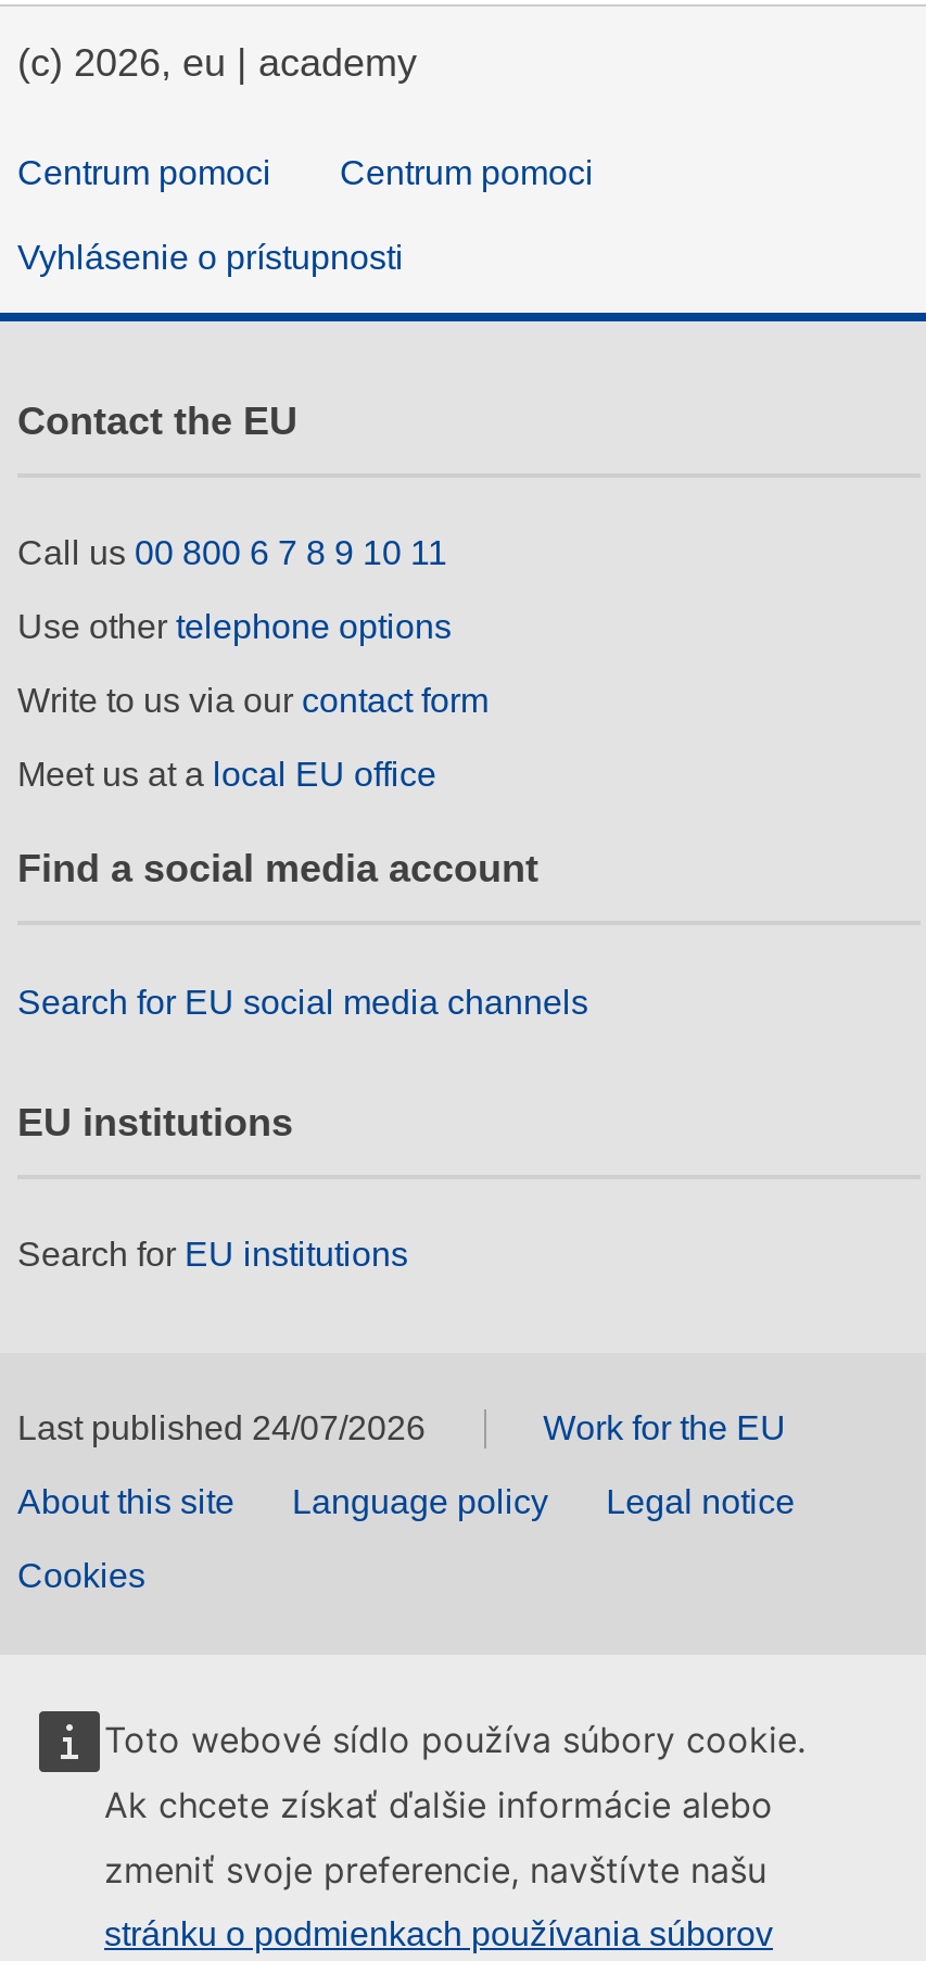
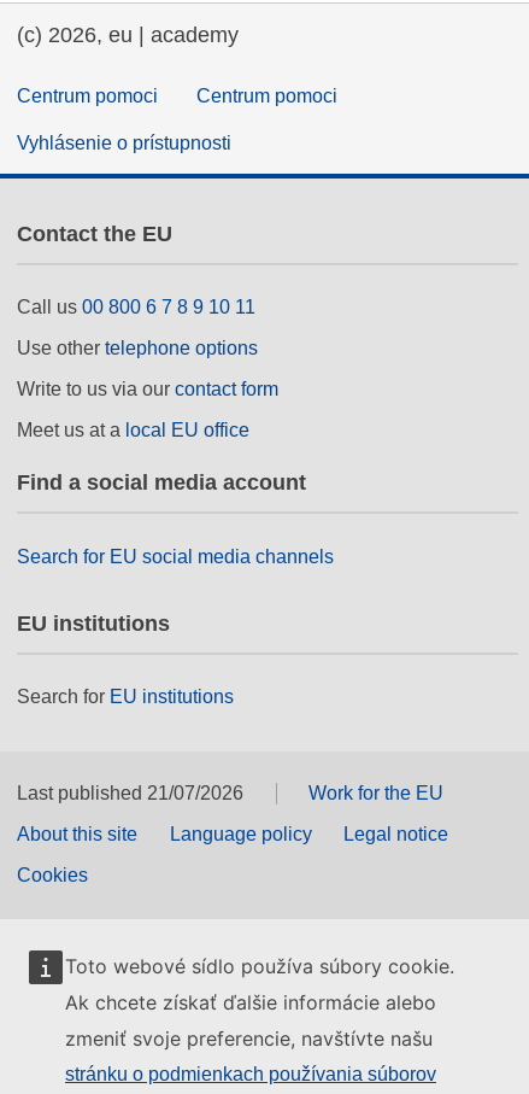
- Last published 24/07/2026
+ Last published 21/07/2026
